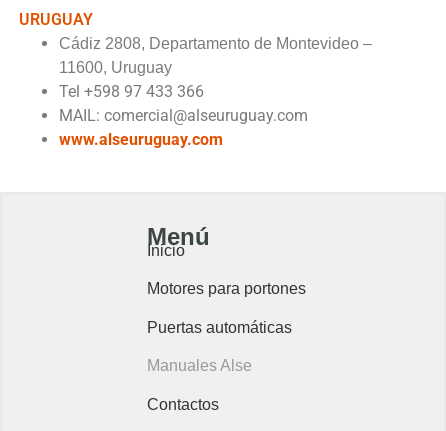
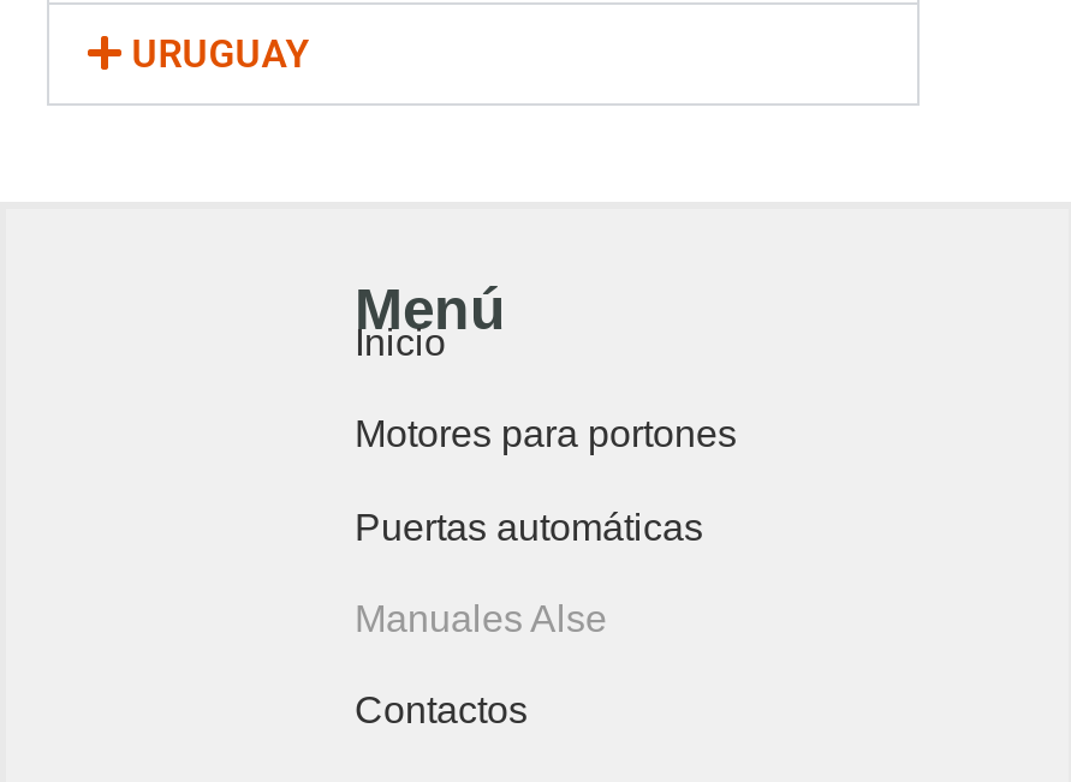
- Cádiz 2808, Departamento de Montevideo –
- 11600, Uruguay
- Tel +598 97 433 366
- MAIL: comercial@alseuruguay.com
- www.alseuruguay.com
